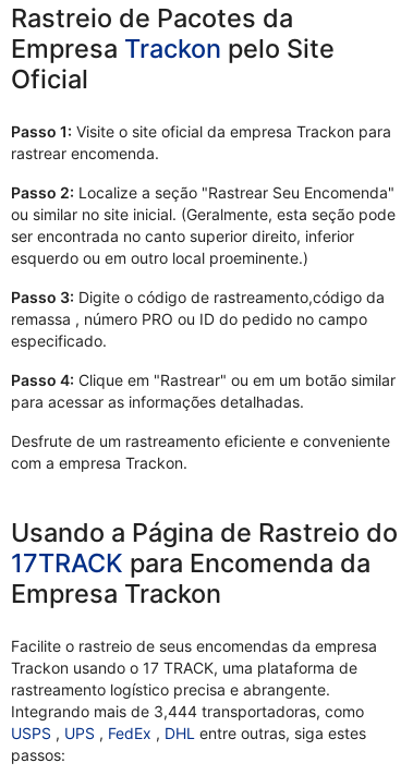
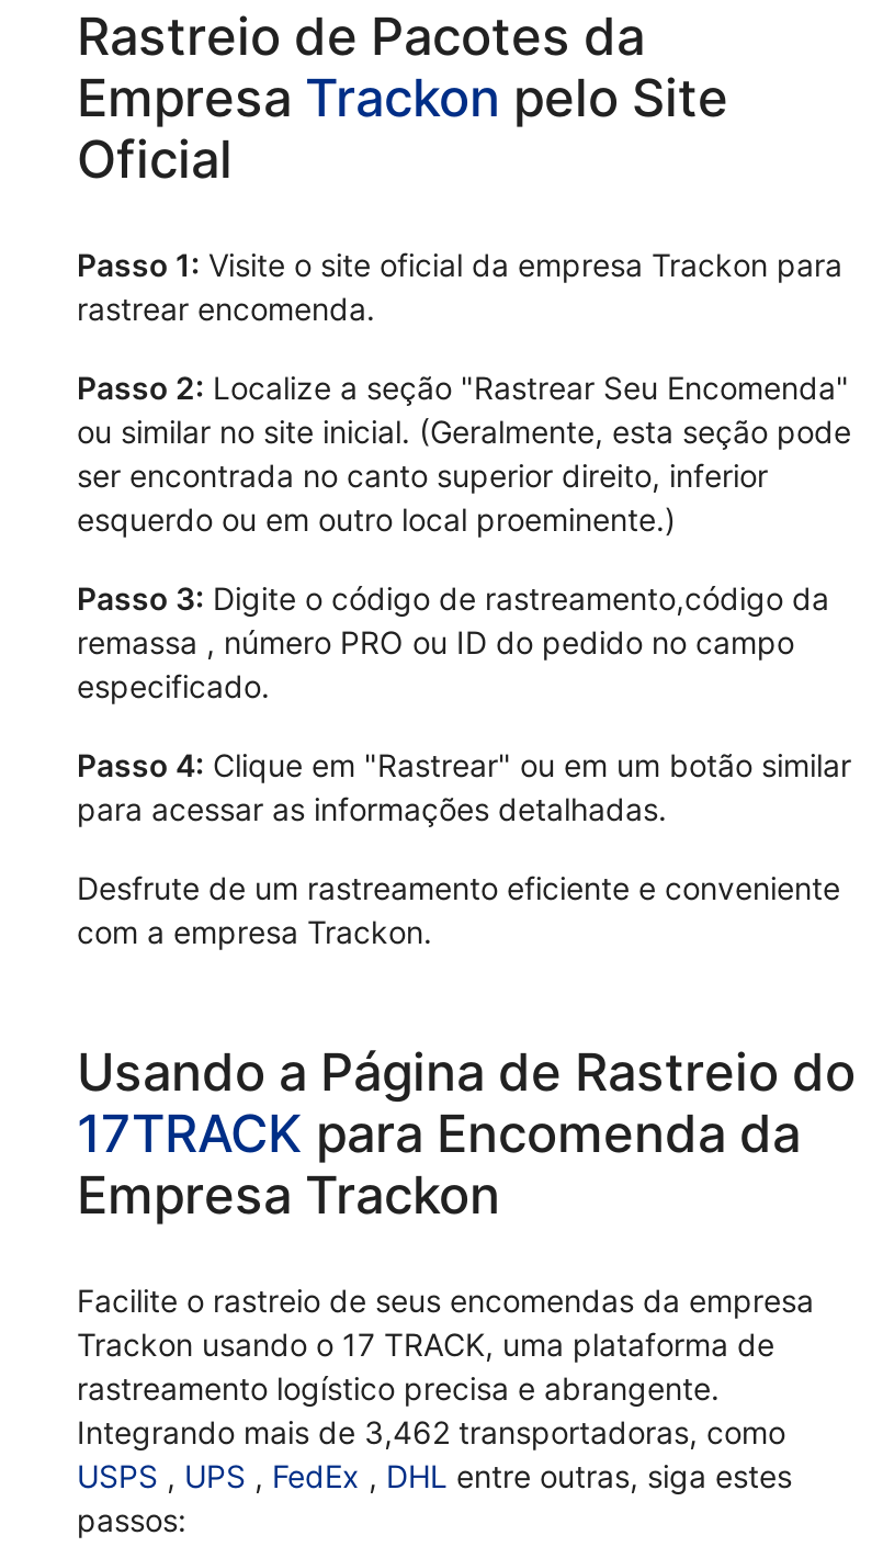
- Integrando mais de 3,444 transportadoras, como
+ Integrando mais de 3,462 transportadoras, como
